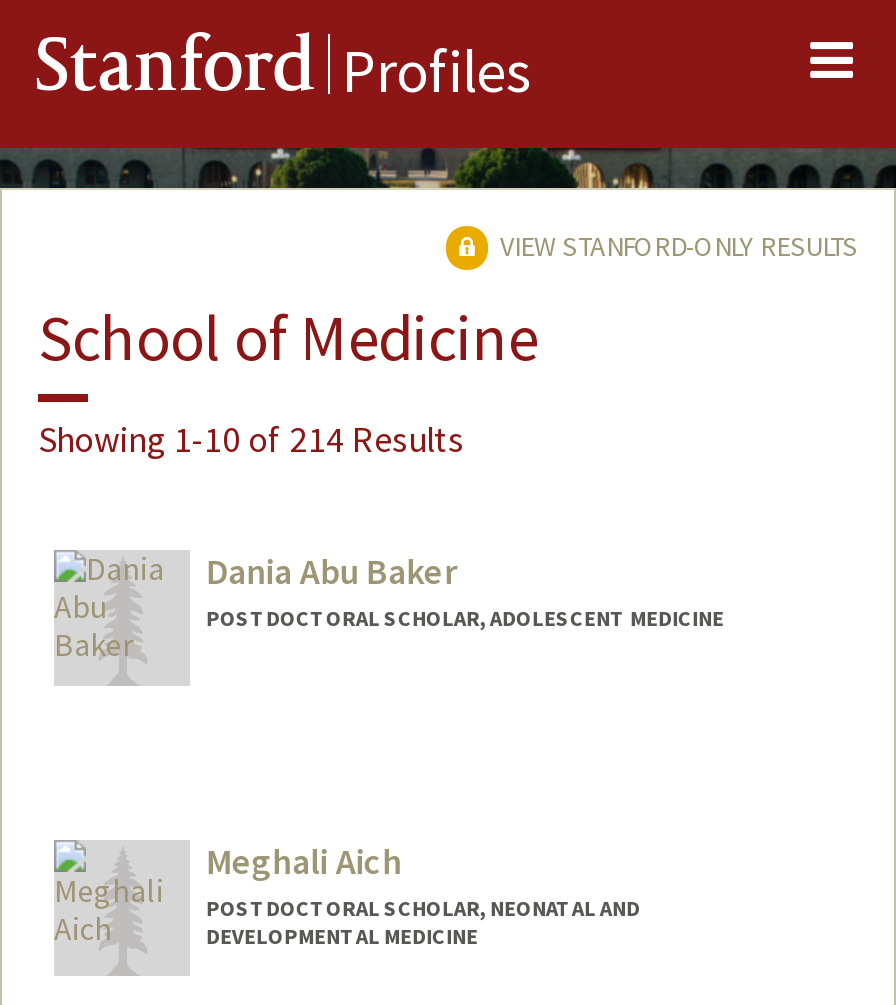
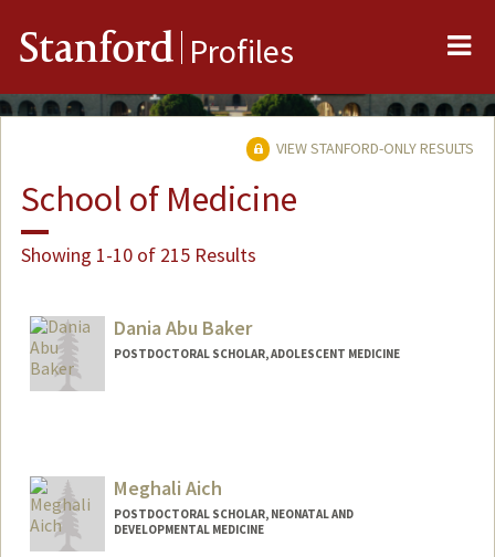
- Showing 1-10 of 214 Results
+ Showing 1-10 of 215 Results
